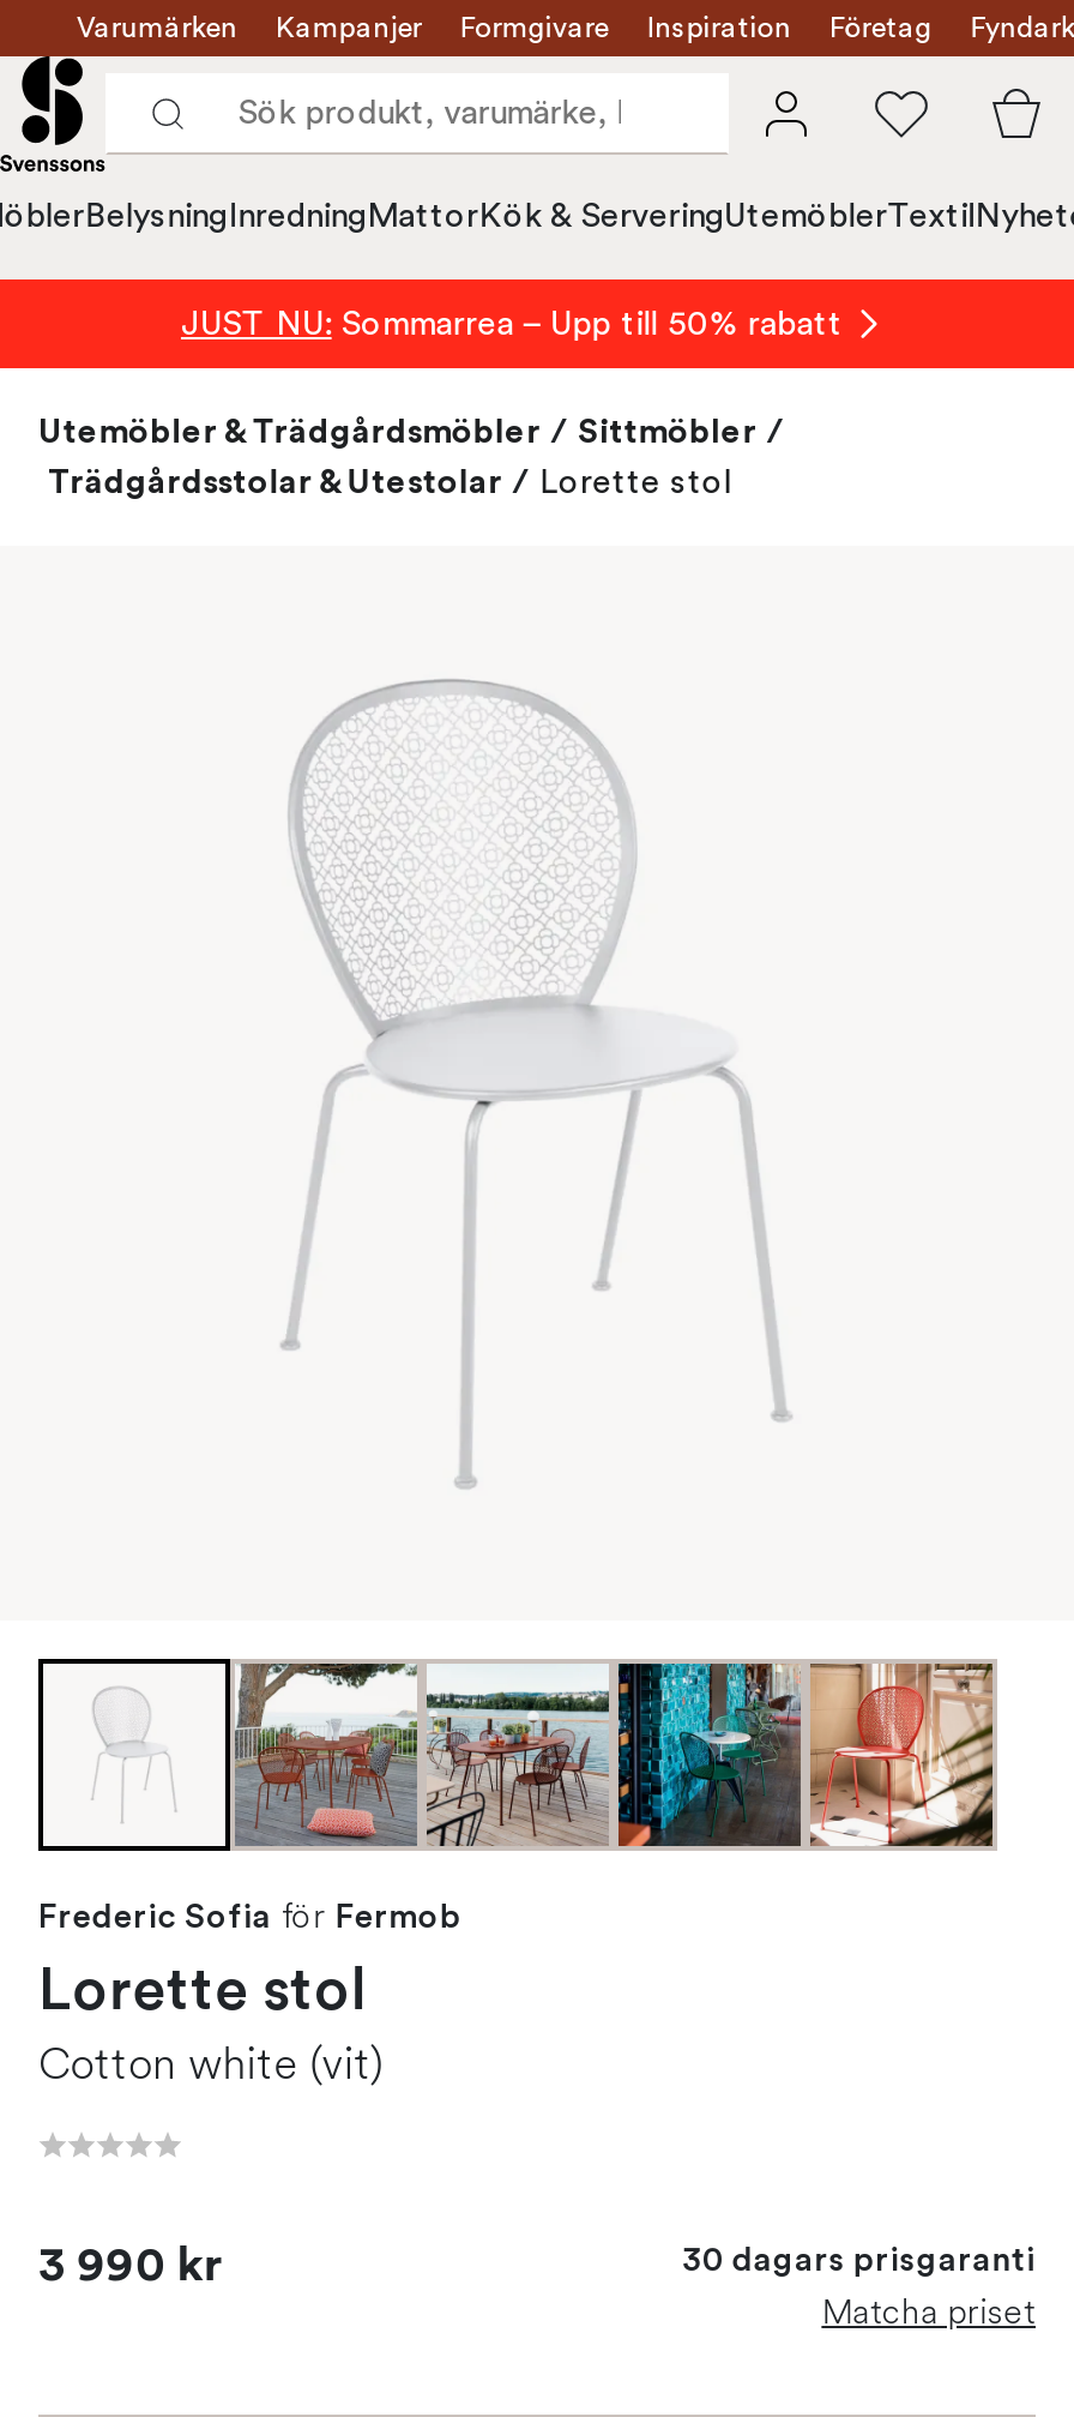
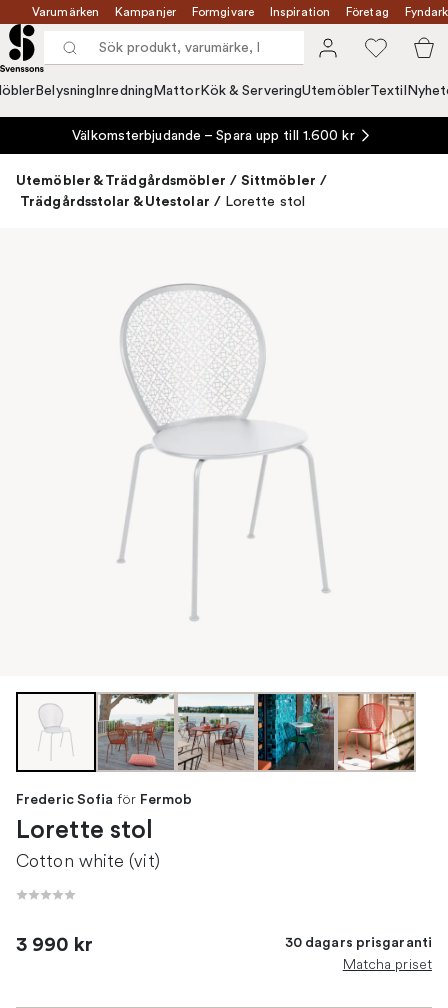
- JUST NU: Sommarrea – Upp till 50% rabatt
+ Välkomsterbjudande – Spara upp till 1.600 kr
